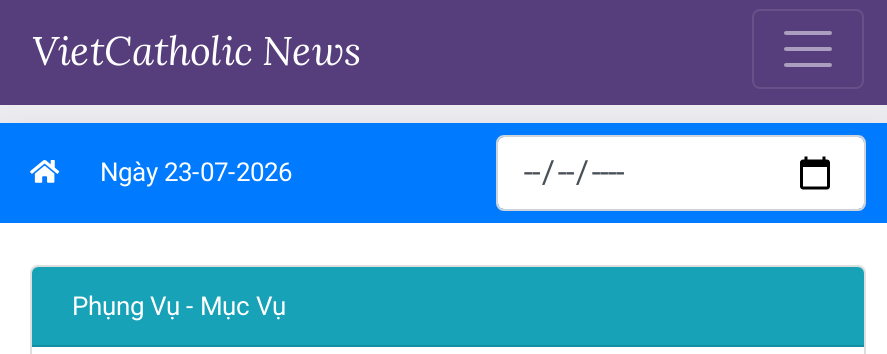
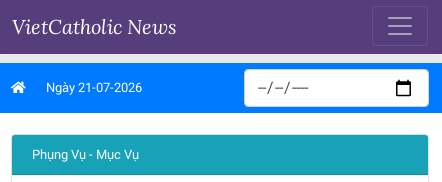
- Ngày 23-07-2026
+ Ngày 21-07-2026
